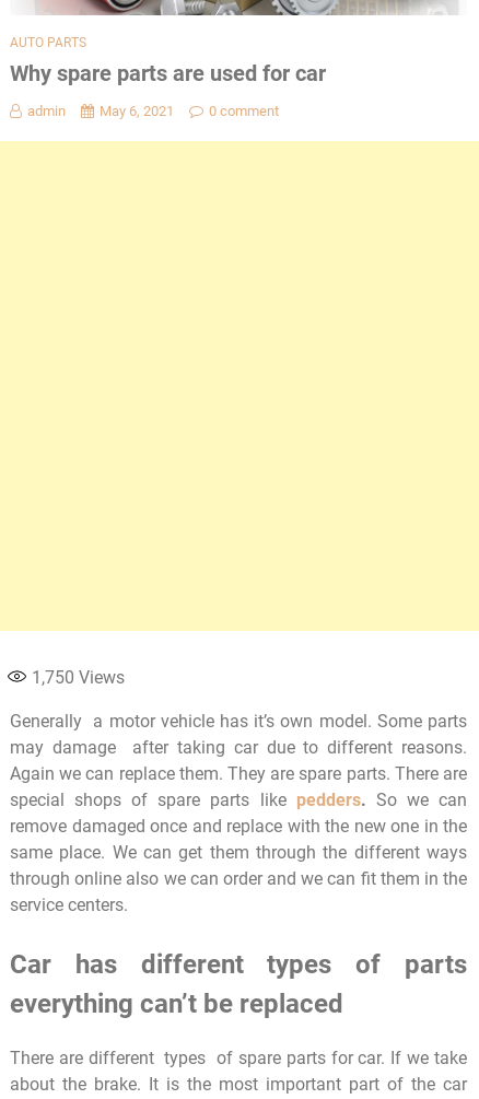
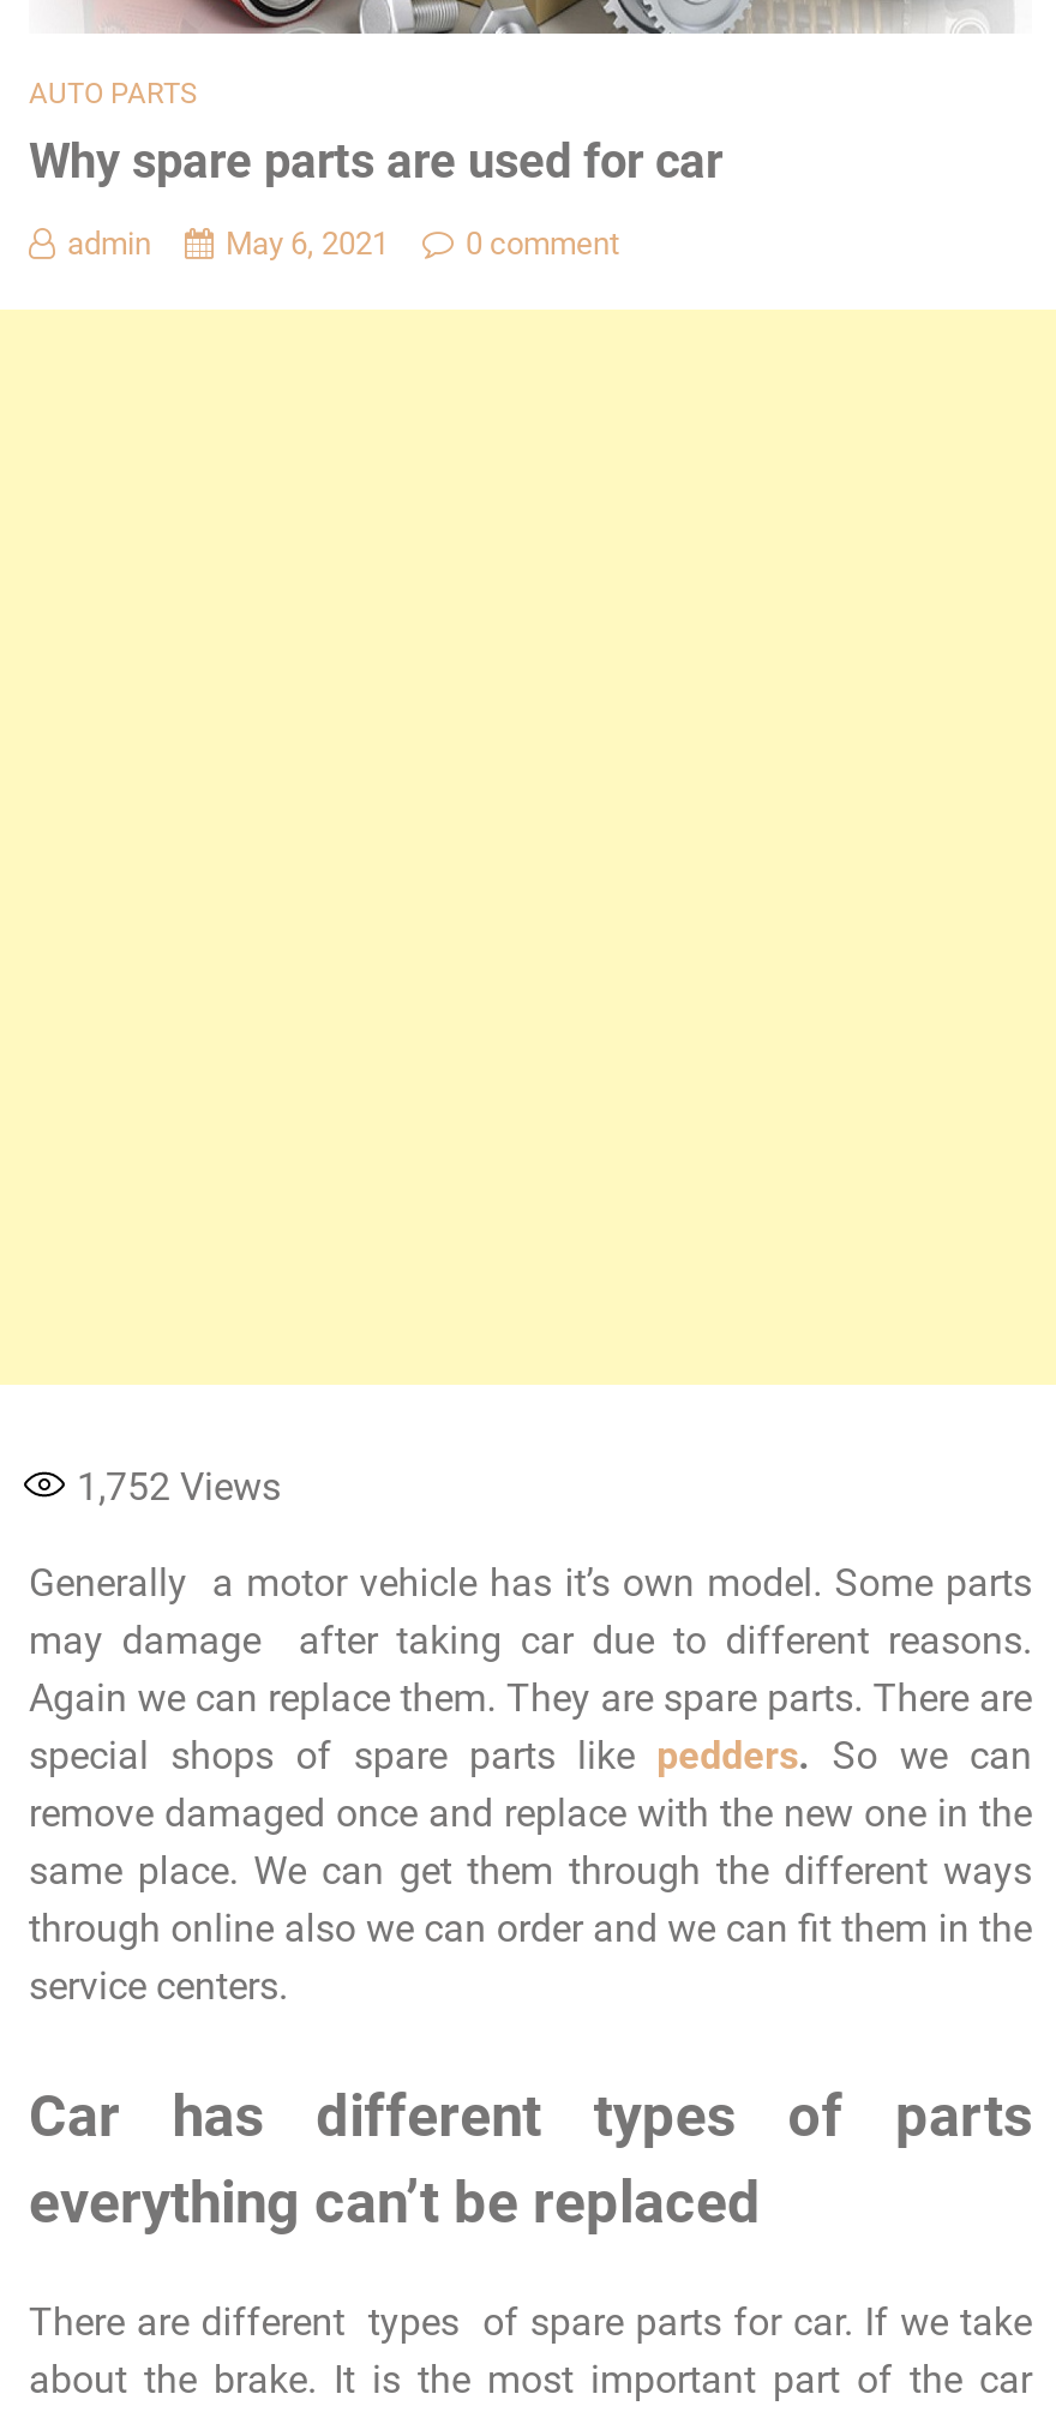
- 1,750 Views
+ 1,752 Views
